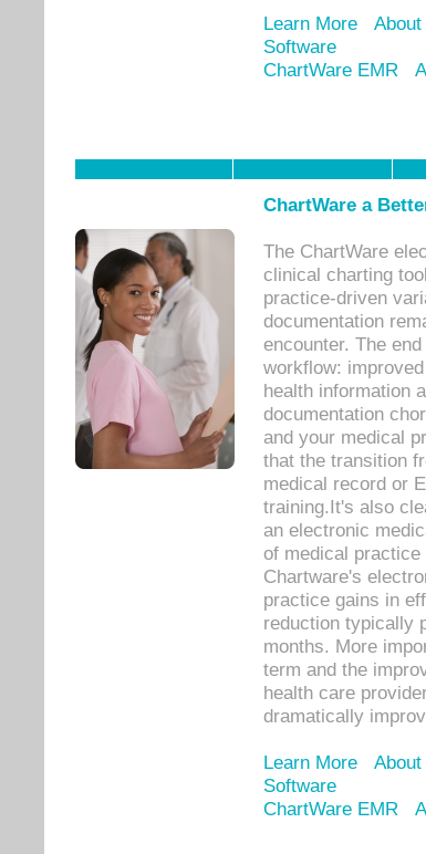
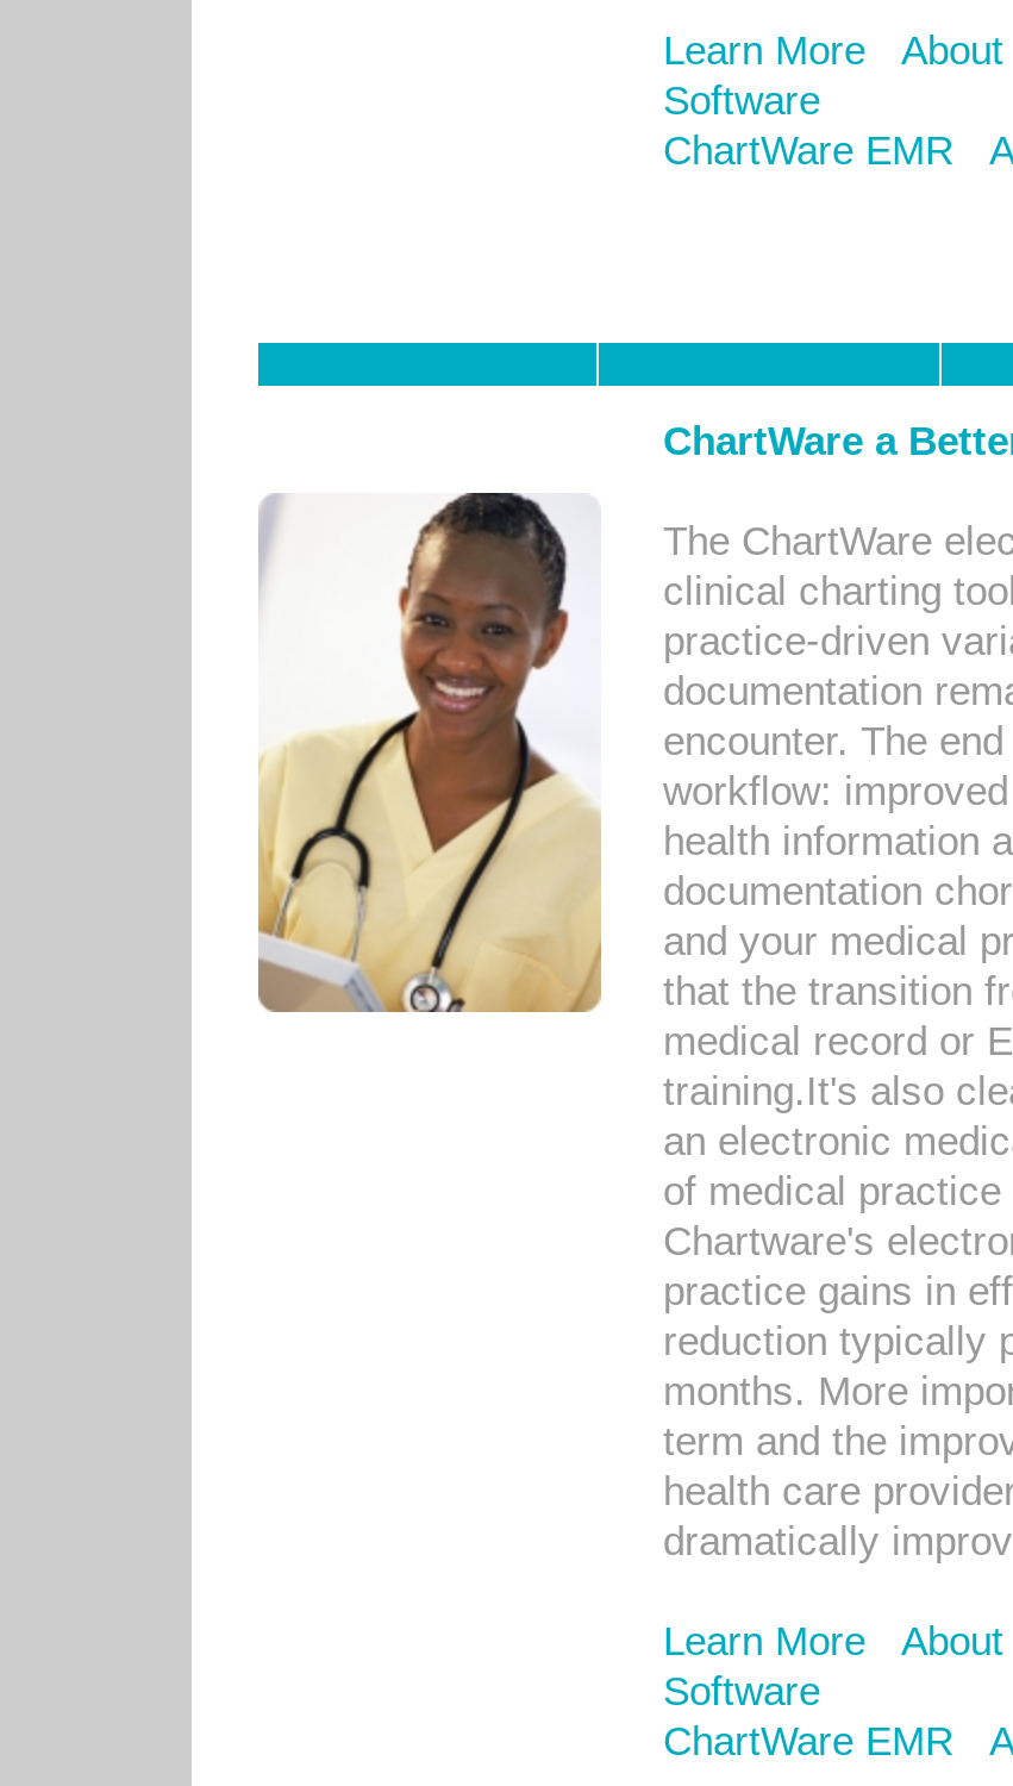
- [image]
+ [image]
